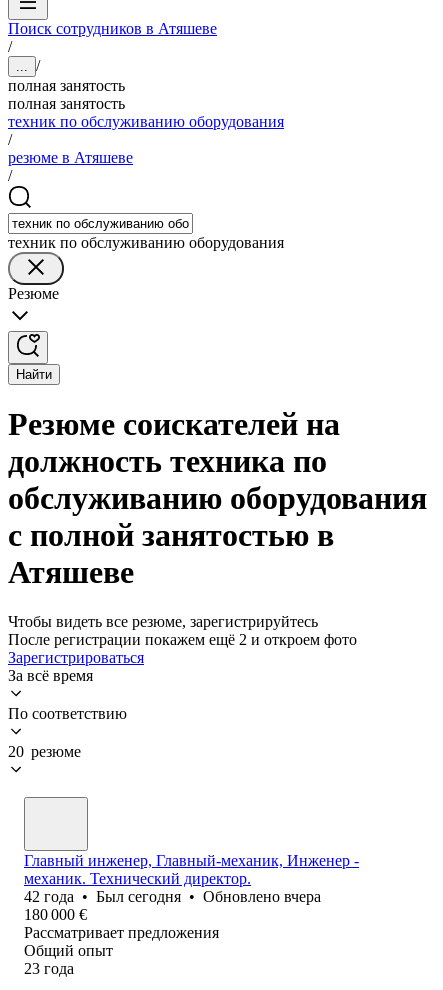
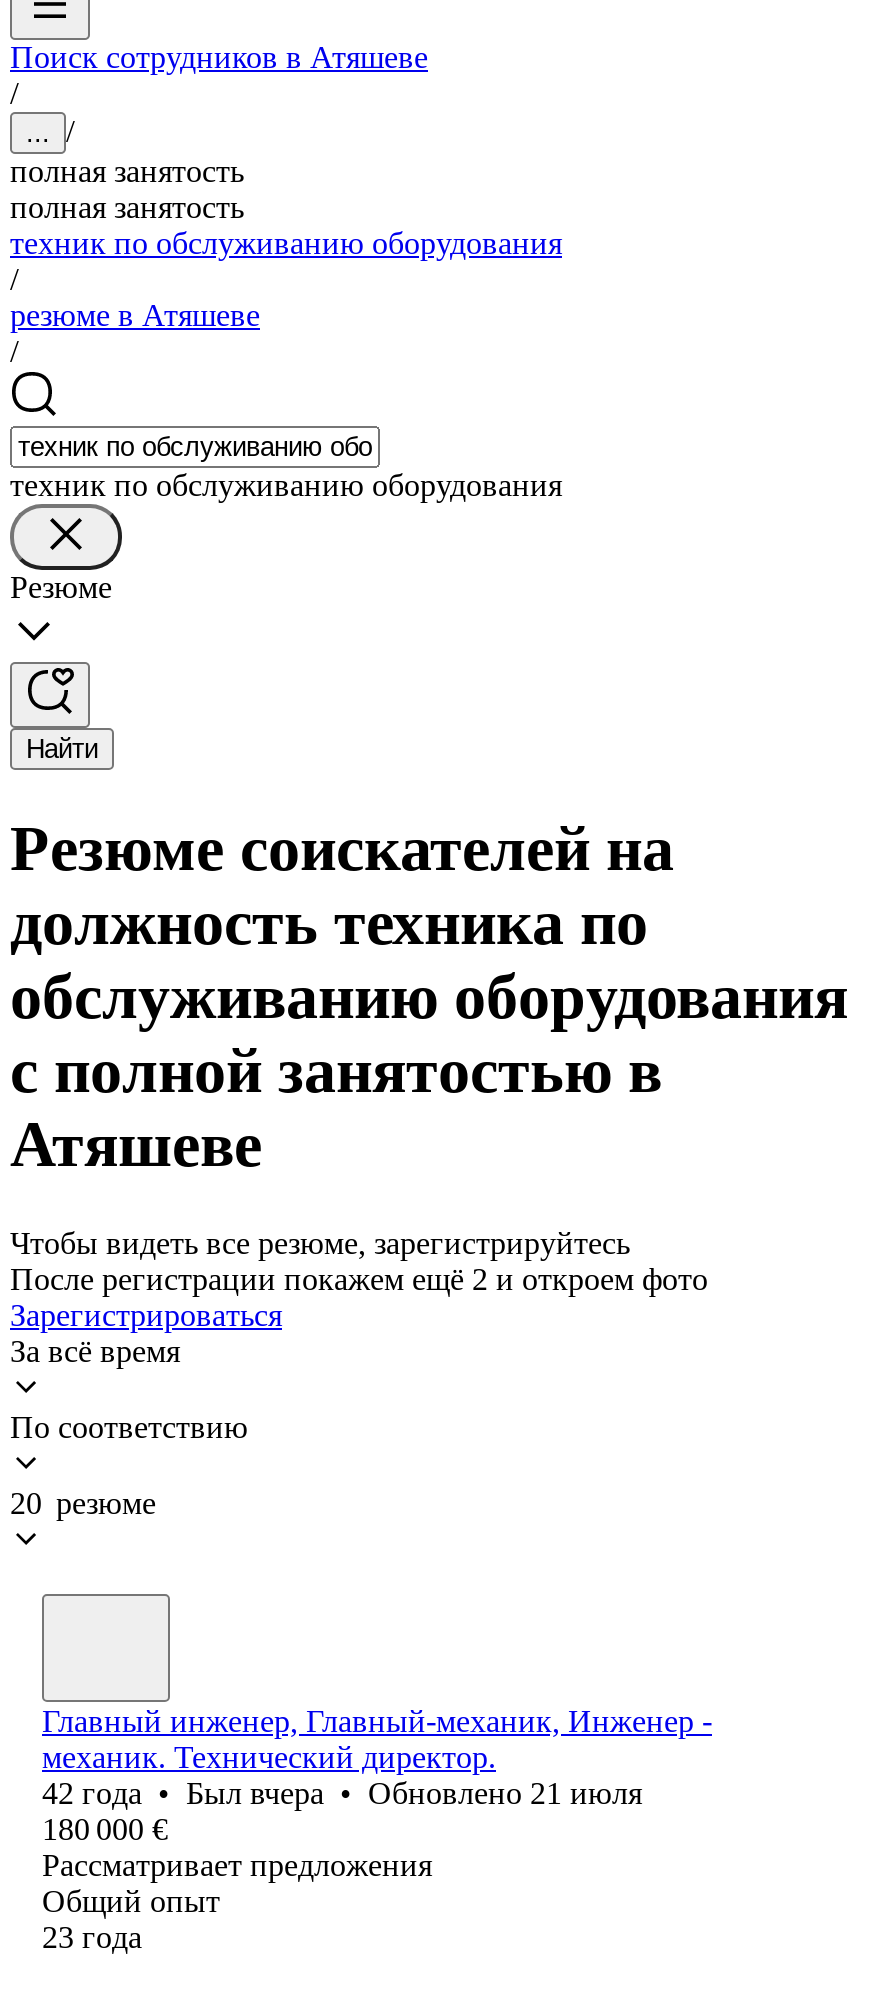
- 42 года • Был сегодня • Обновлено вчера
+ 42 года • Был вчера • Обновлено 21 июля
